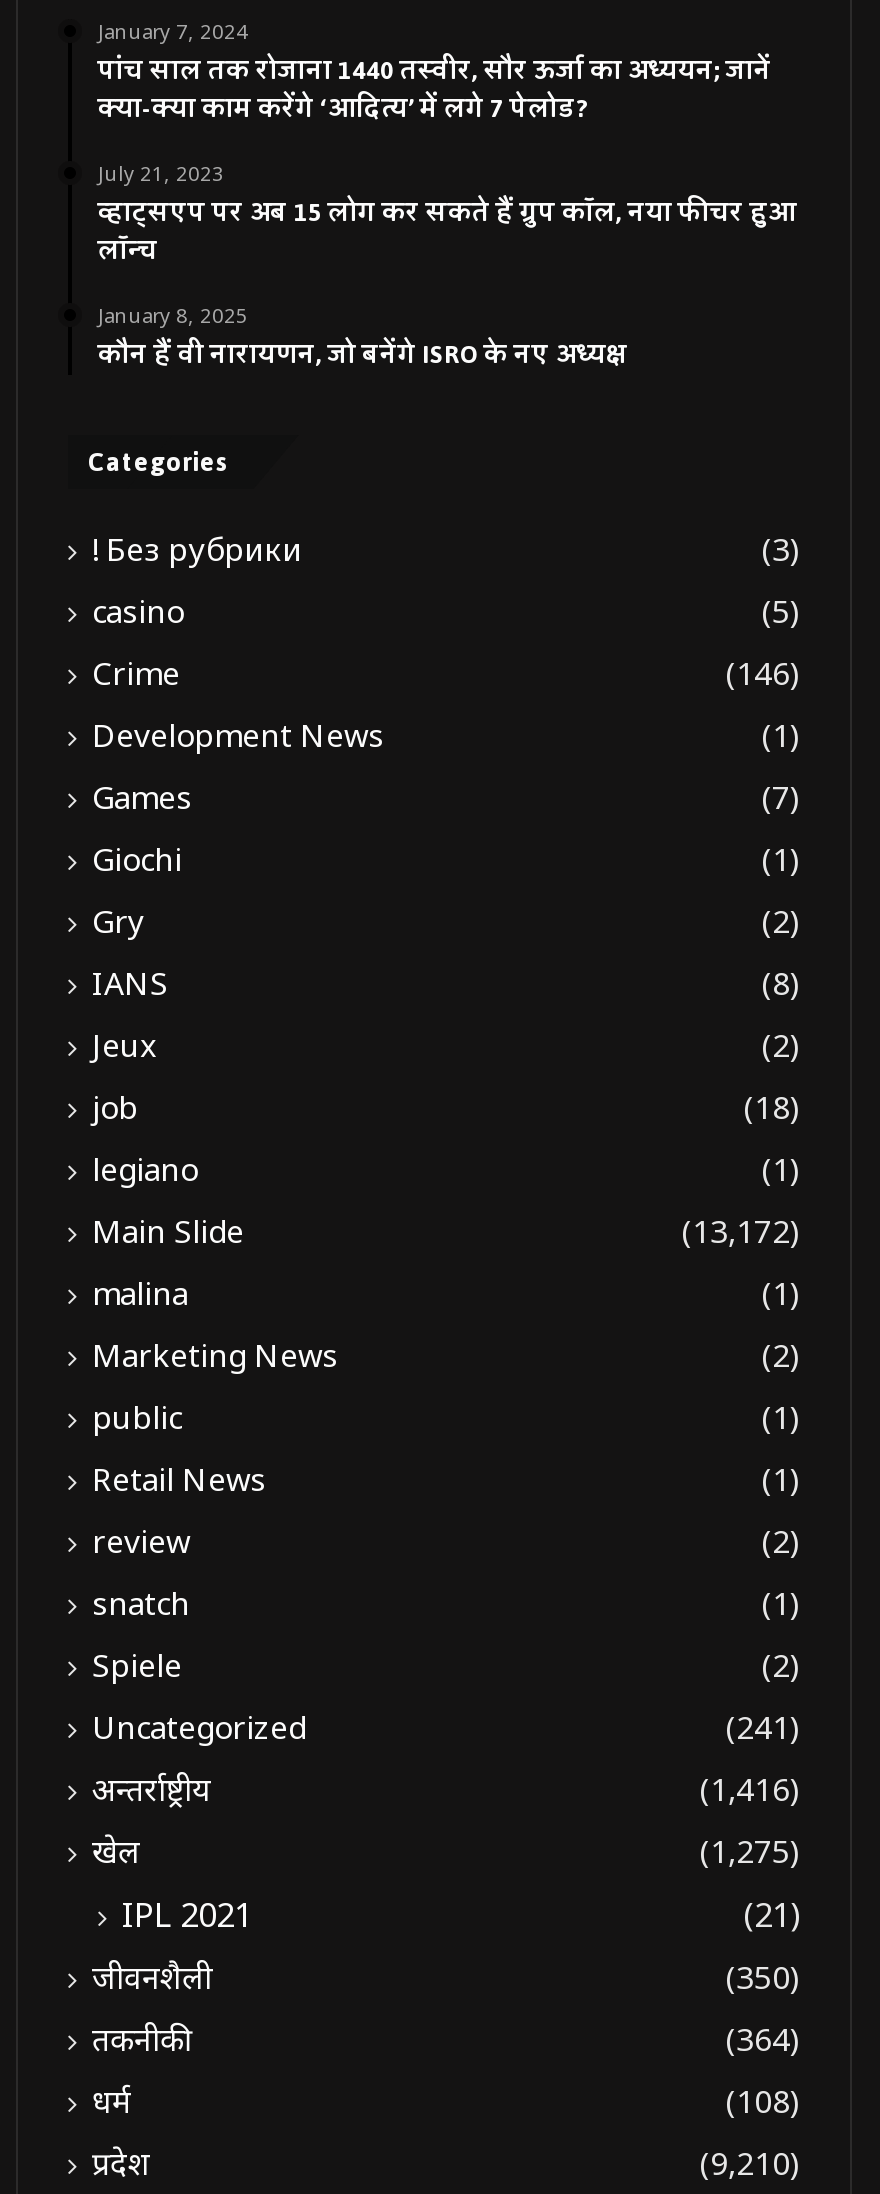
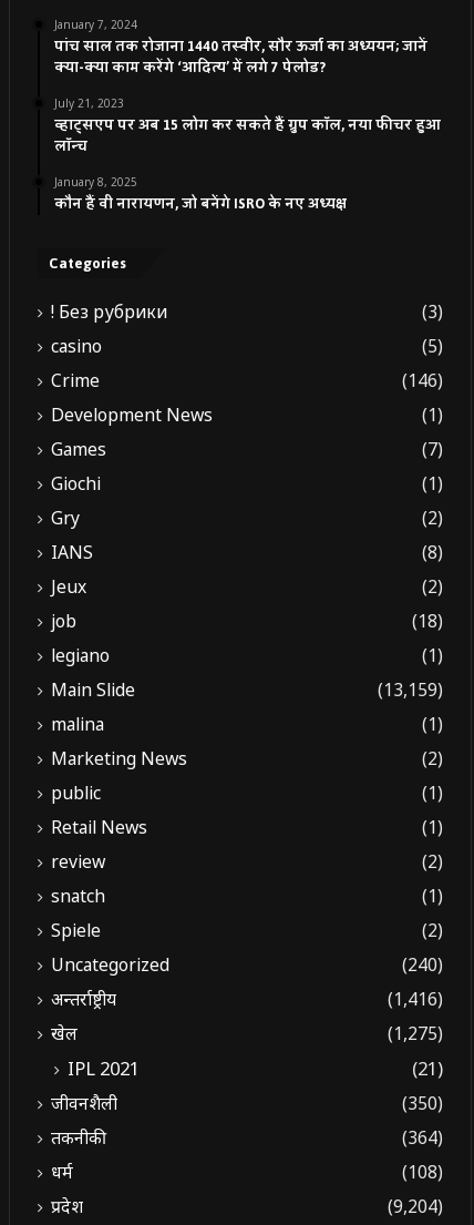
- (13,172)
+ (13,159)

- (241)
+ (240)

- (9,210)
+ (9,204)
